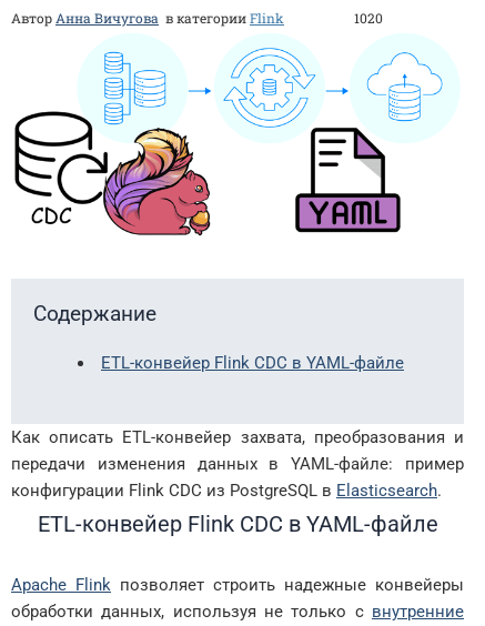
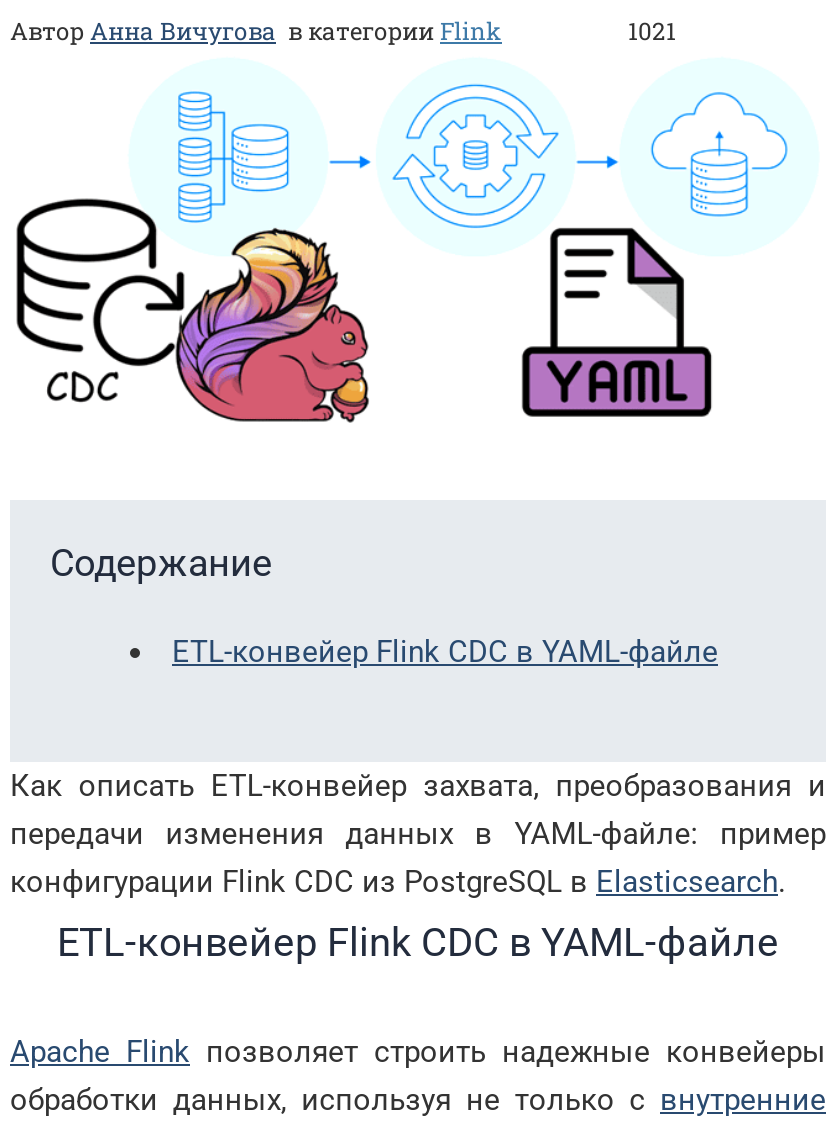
- 1020
+ 1021
